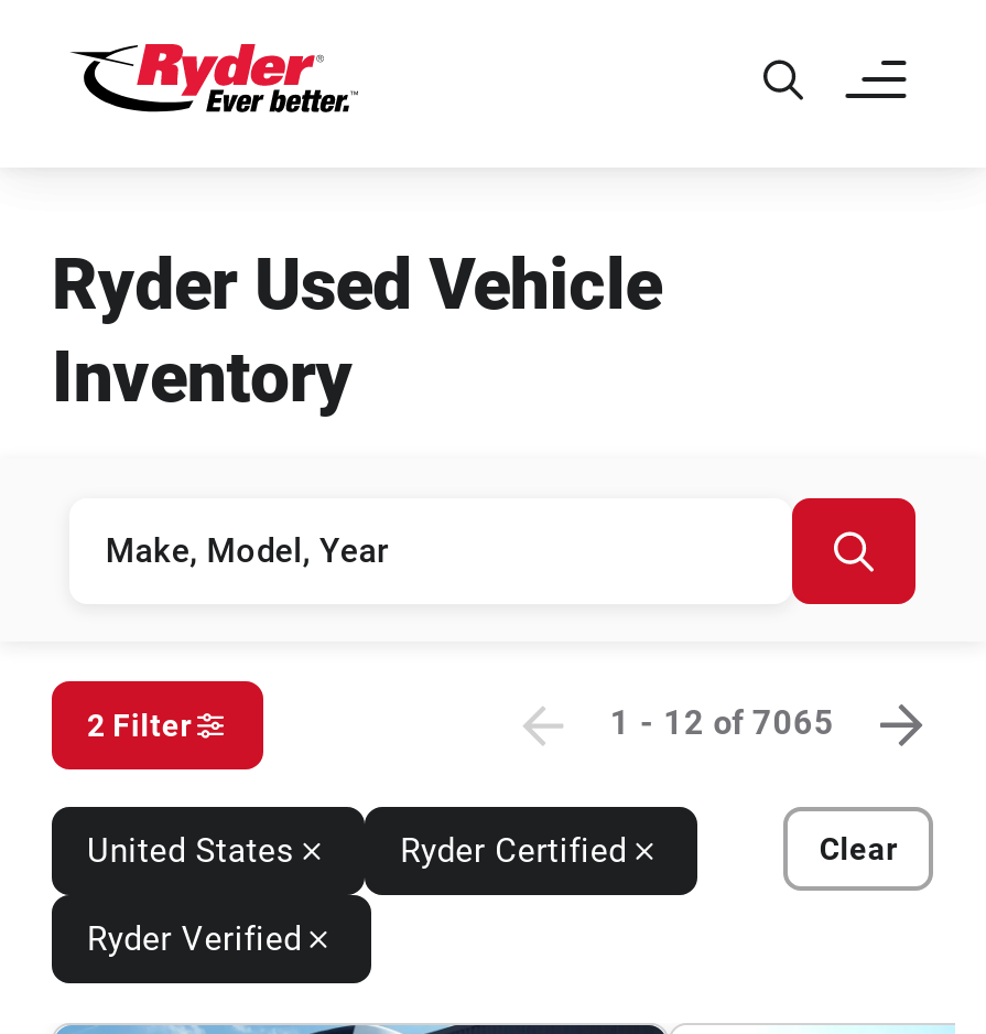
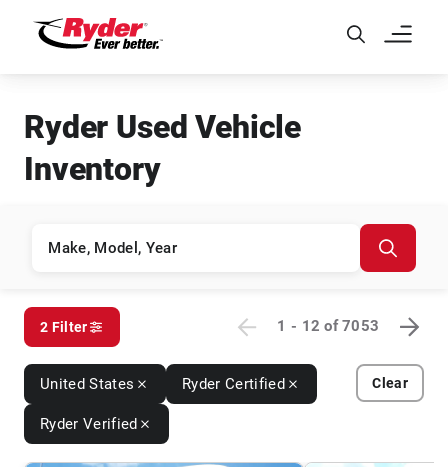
- 1 - 12 of 7065
+ 1 - 12 of 7053
